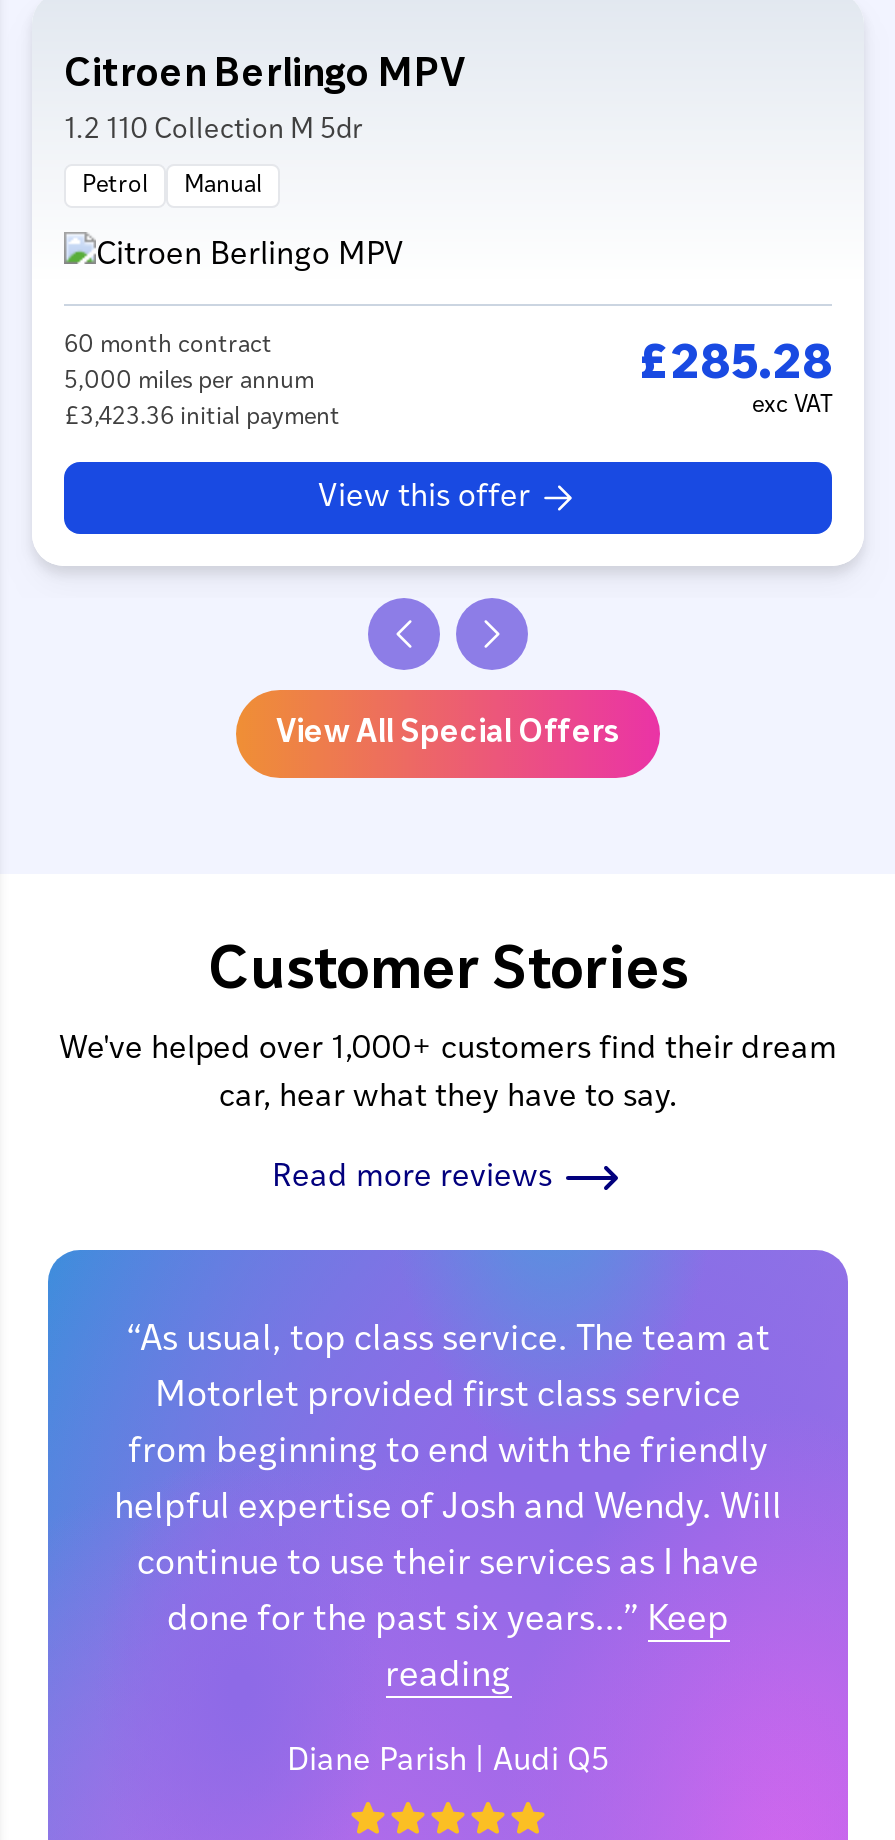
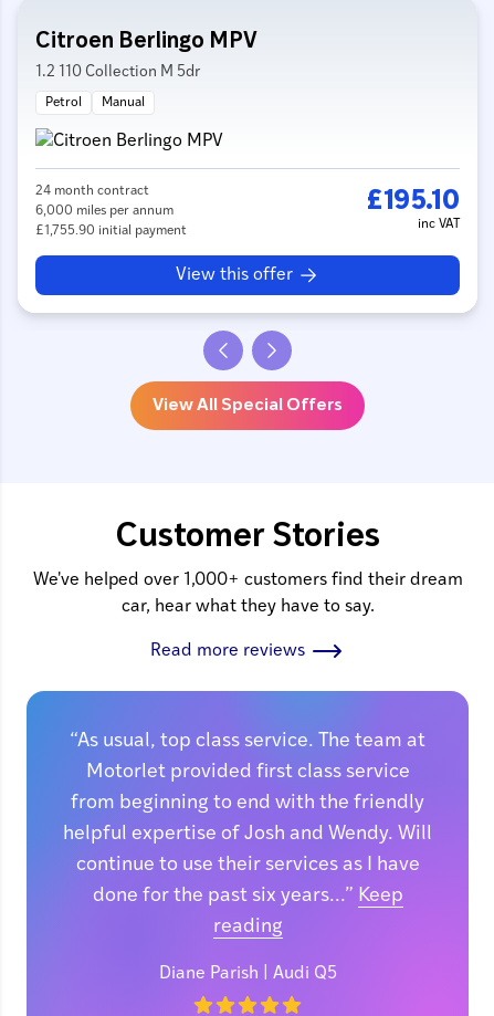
- 60 month contract
+ 24 month contract

- £285.28
+ £195.10

- 5,000 miles per annum
+ 6,000 miles per annum

- exc VAT
+ inc VAT

- £3,423.36 initial payment
+ £1,755.90 initial payment
